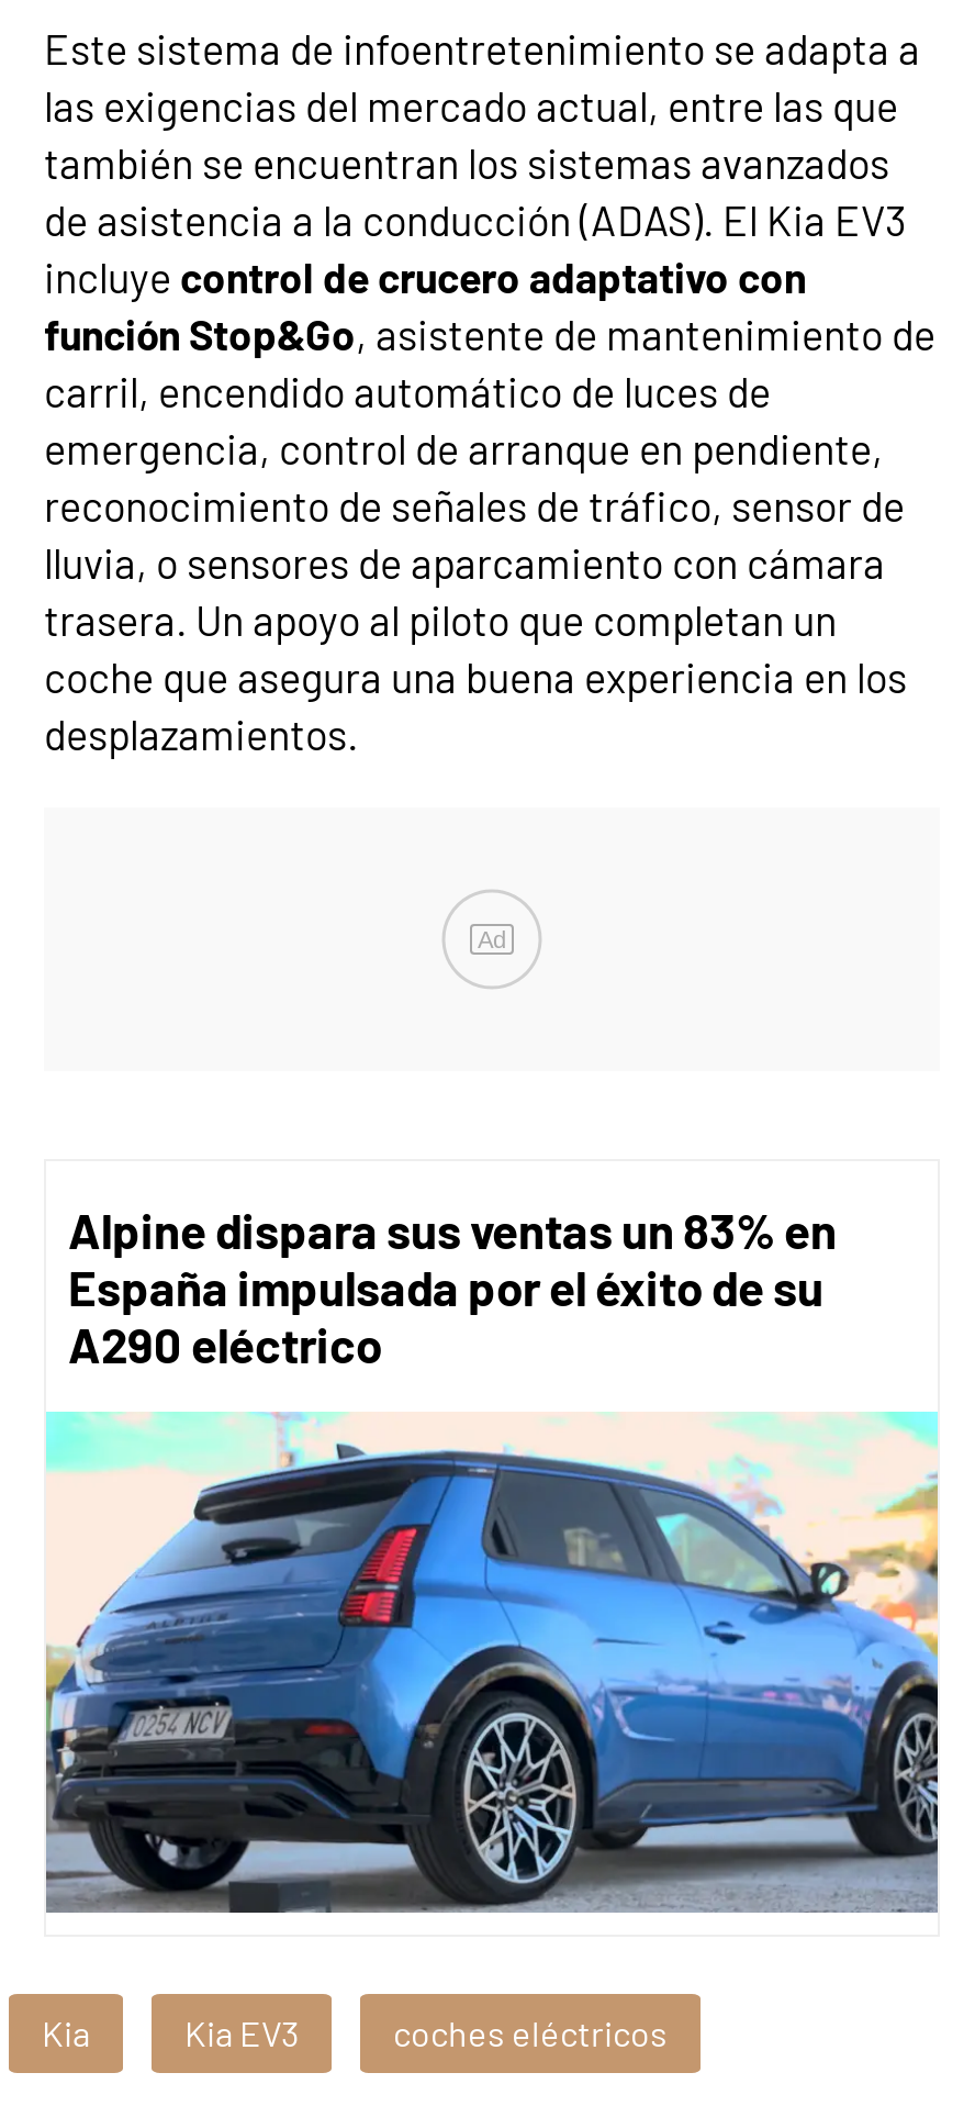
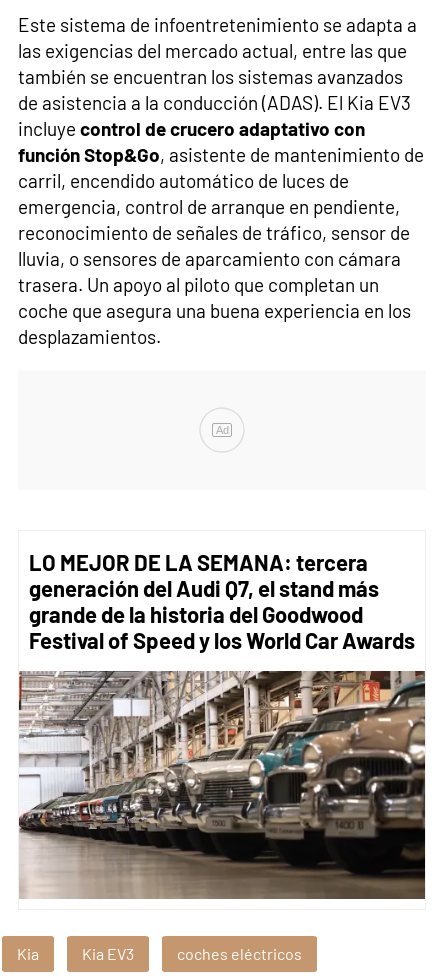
- Alpine dispara sus ventas un 83% en
- España impulsada por el éxito de su
- A290 eléctrico
+ LO MEJOR DE LA SEMANA: tercera
+ generación del Audi Q7, el stand más
+ grande de la historia del Goodwood
+ Festival of Speed y los World Car Awards

- [image]
+ [image]
